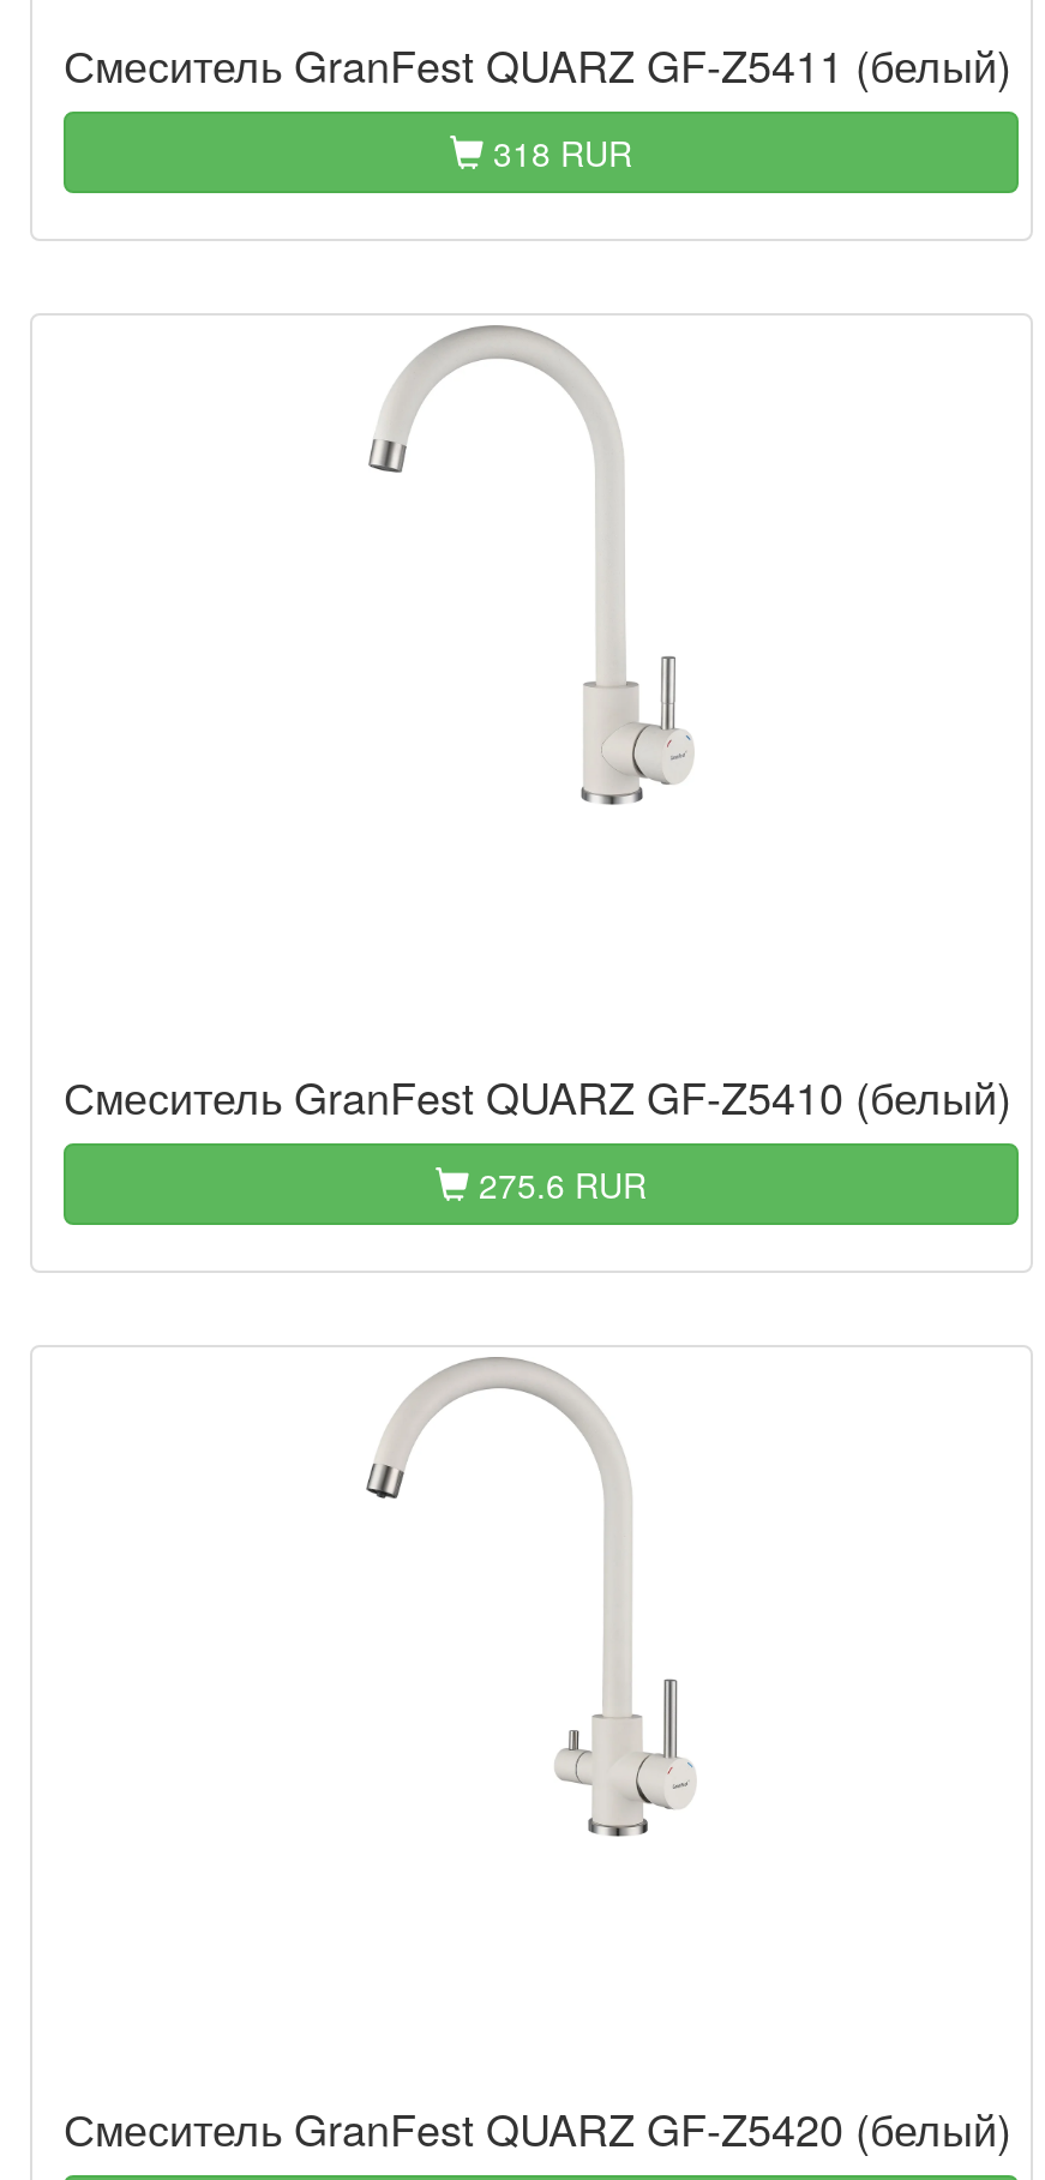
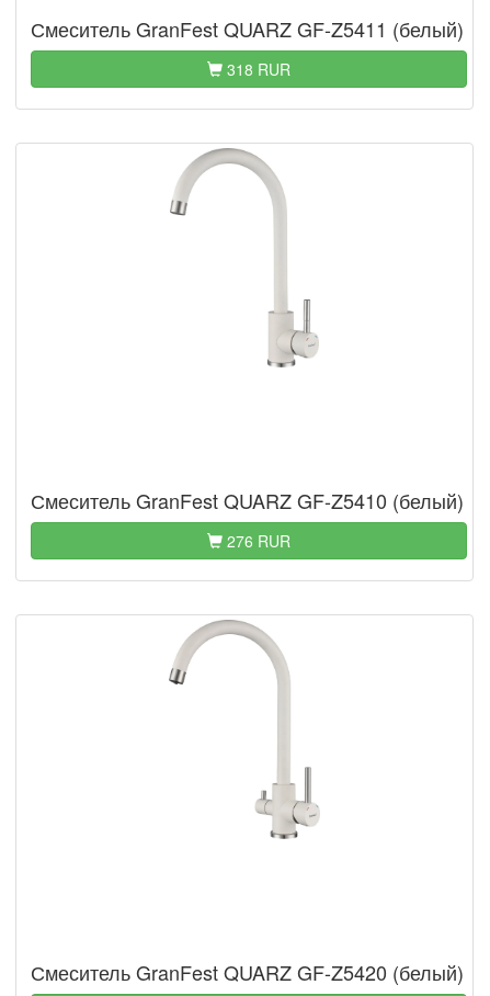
- 275.6 RUR
+ 276 RUR
